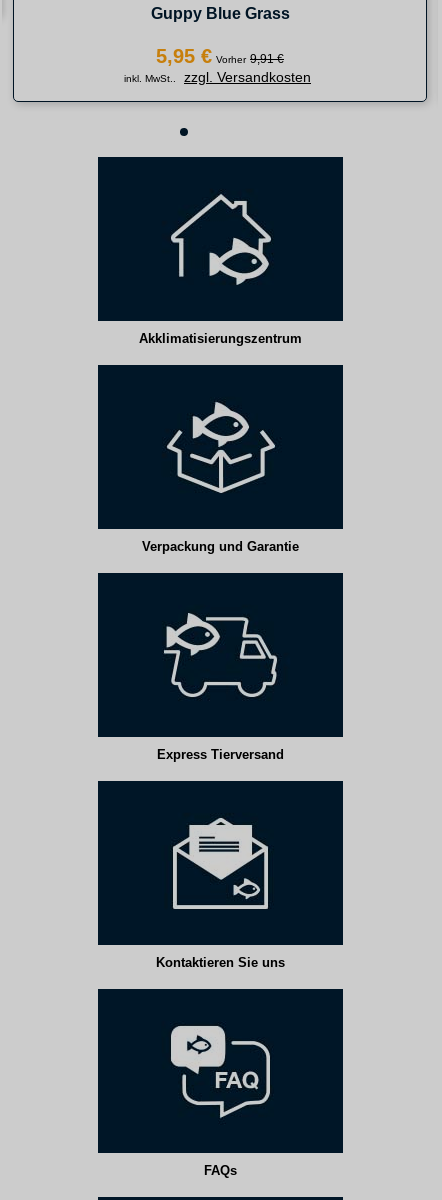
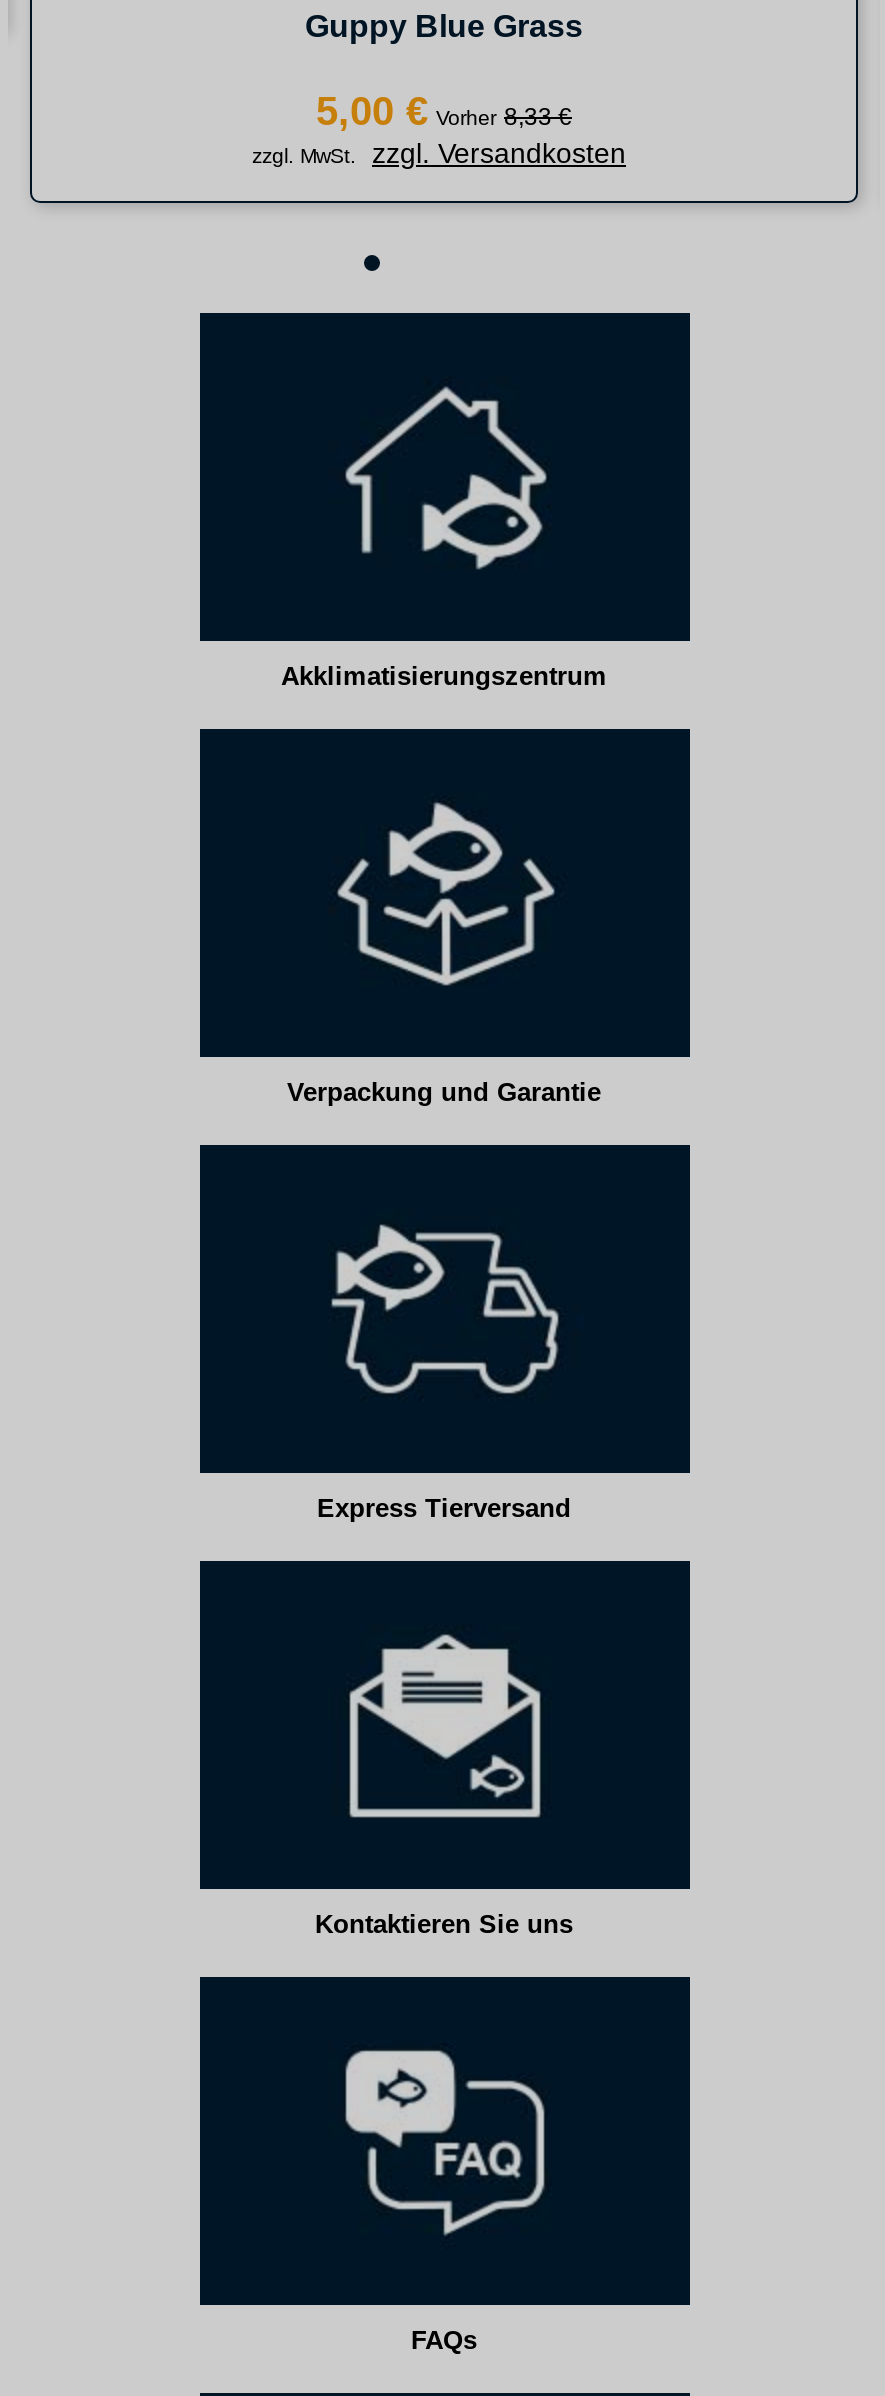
- 5,95 € Vorher 9,91 €
+ 5,00 € Vorher 8,33 €

- inkl. MwSt.. zzgl. Versandkosten
+ zzgl. MwSt. zzgl. Versandkosten
